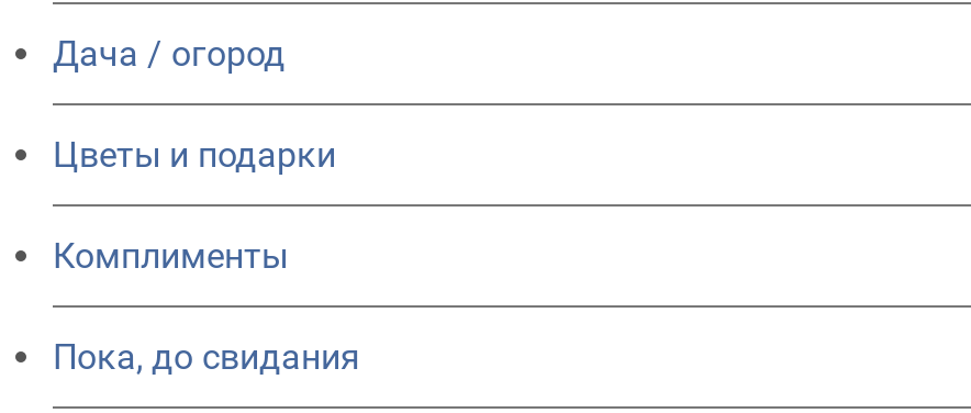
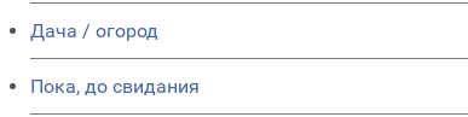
- Цветы и подарки
- Комплименты
